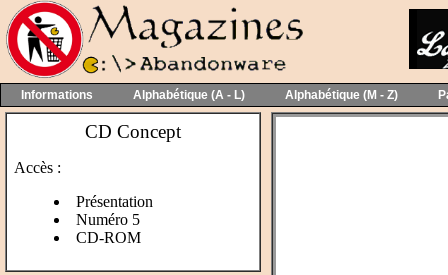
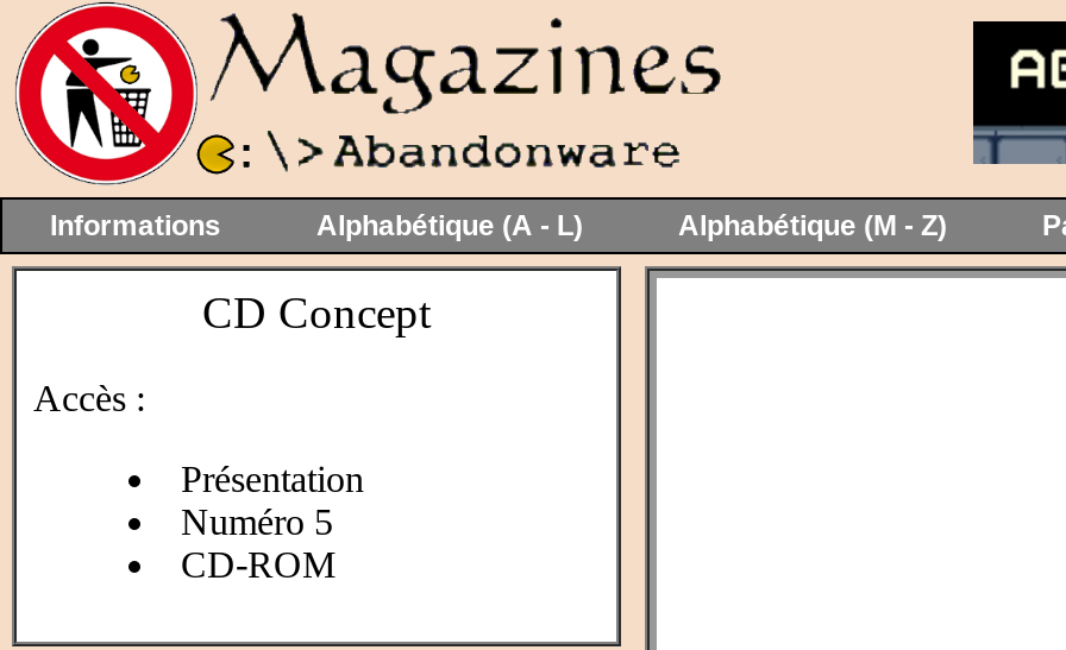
- [image]
+ [image]
